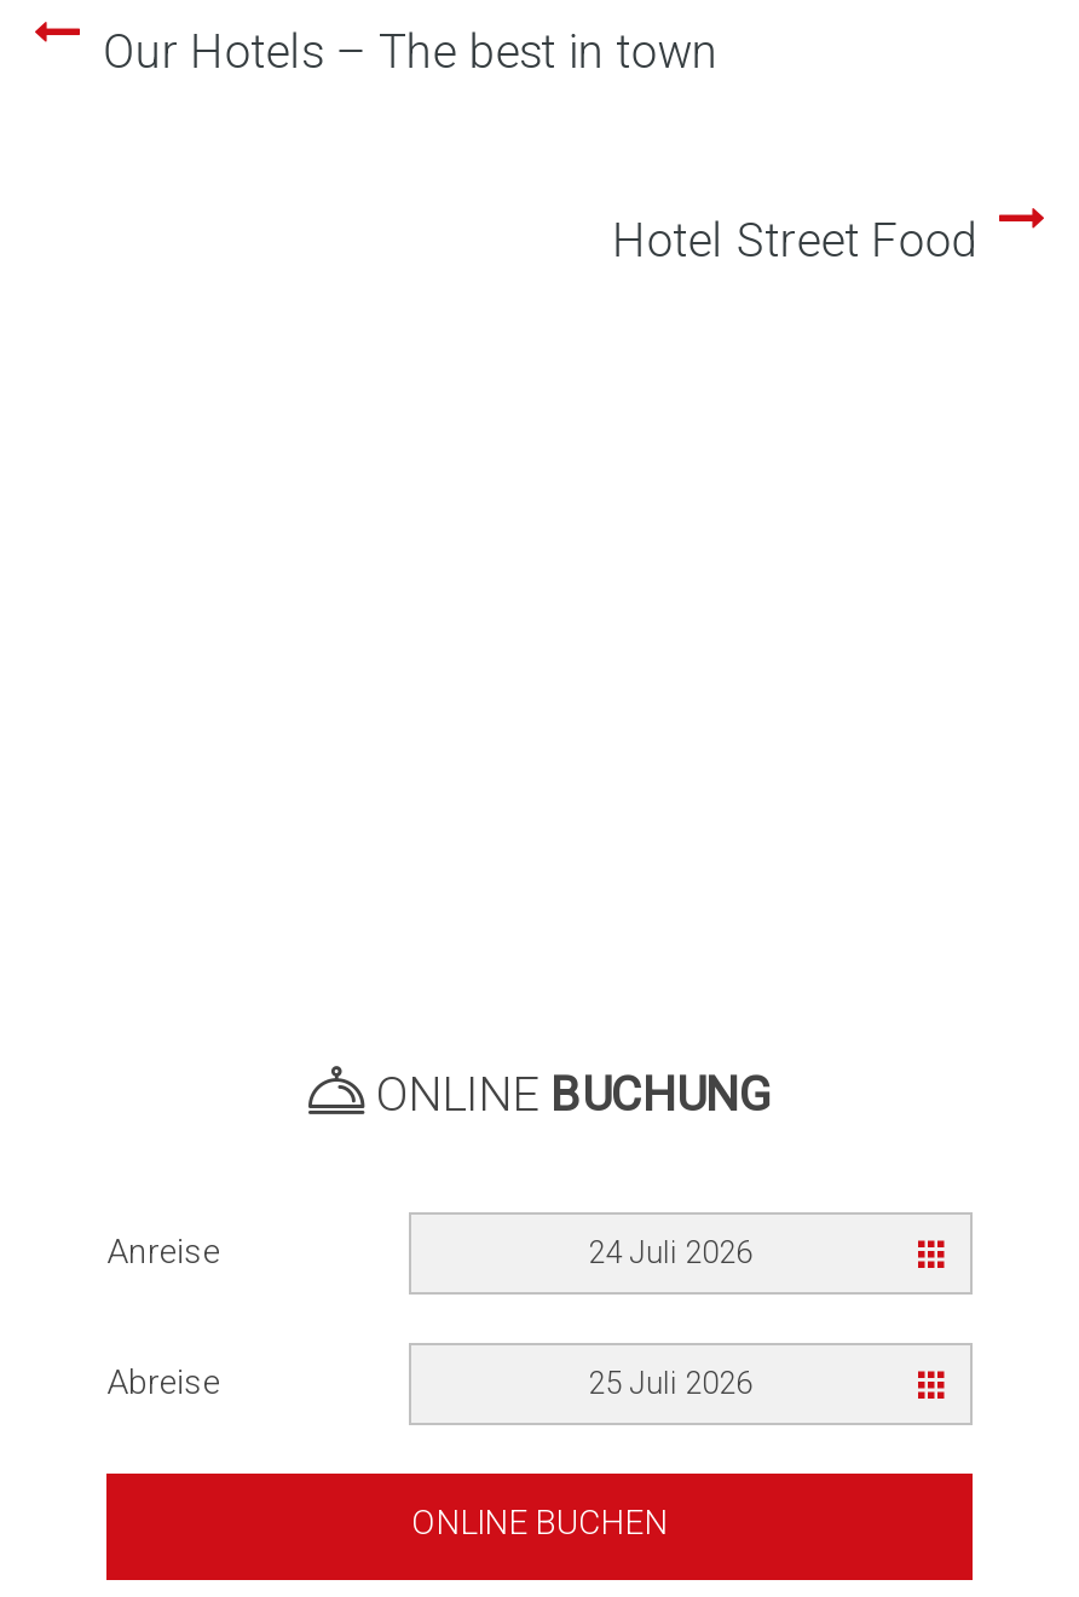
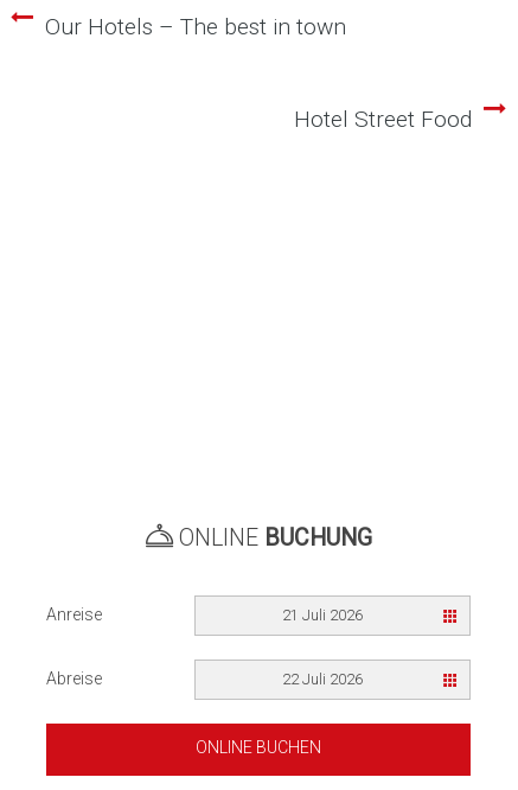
- 24 Juli 2026
+ 21 Juli 2026

- 25 Juli 2026
+ 22 Juli 2026
